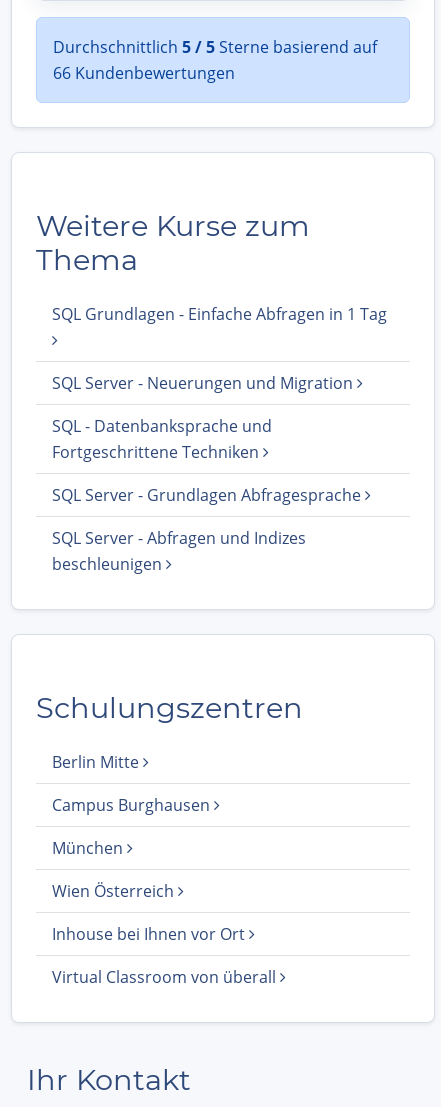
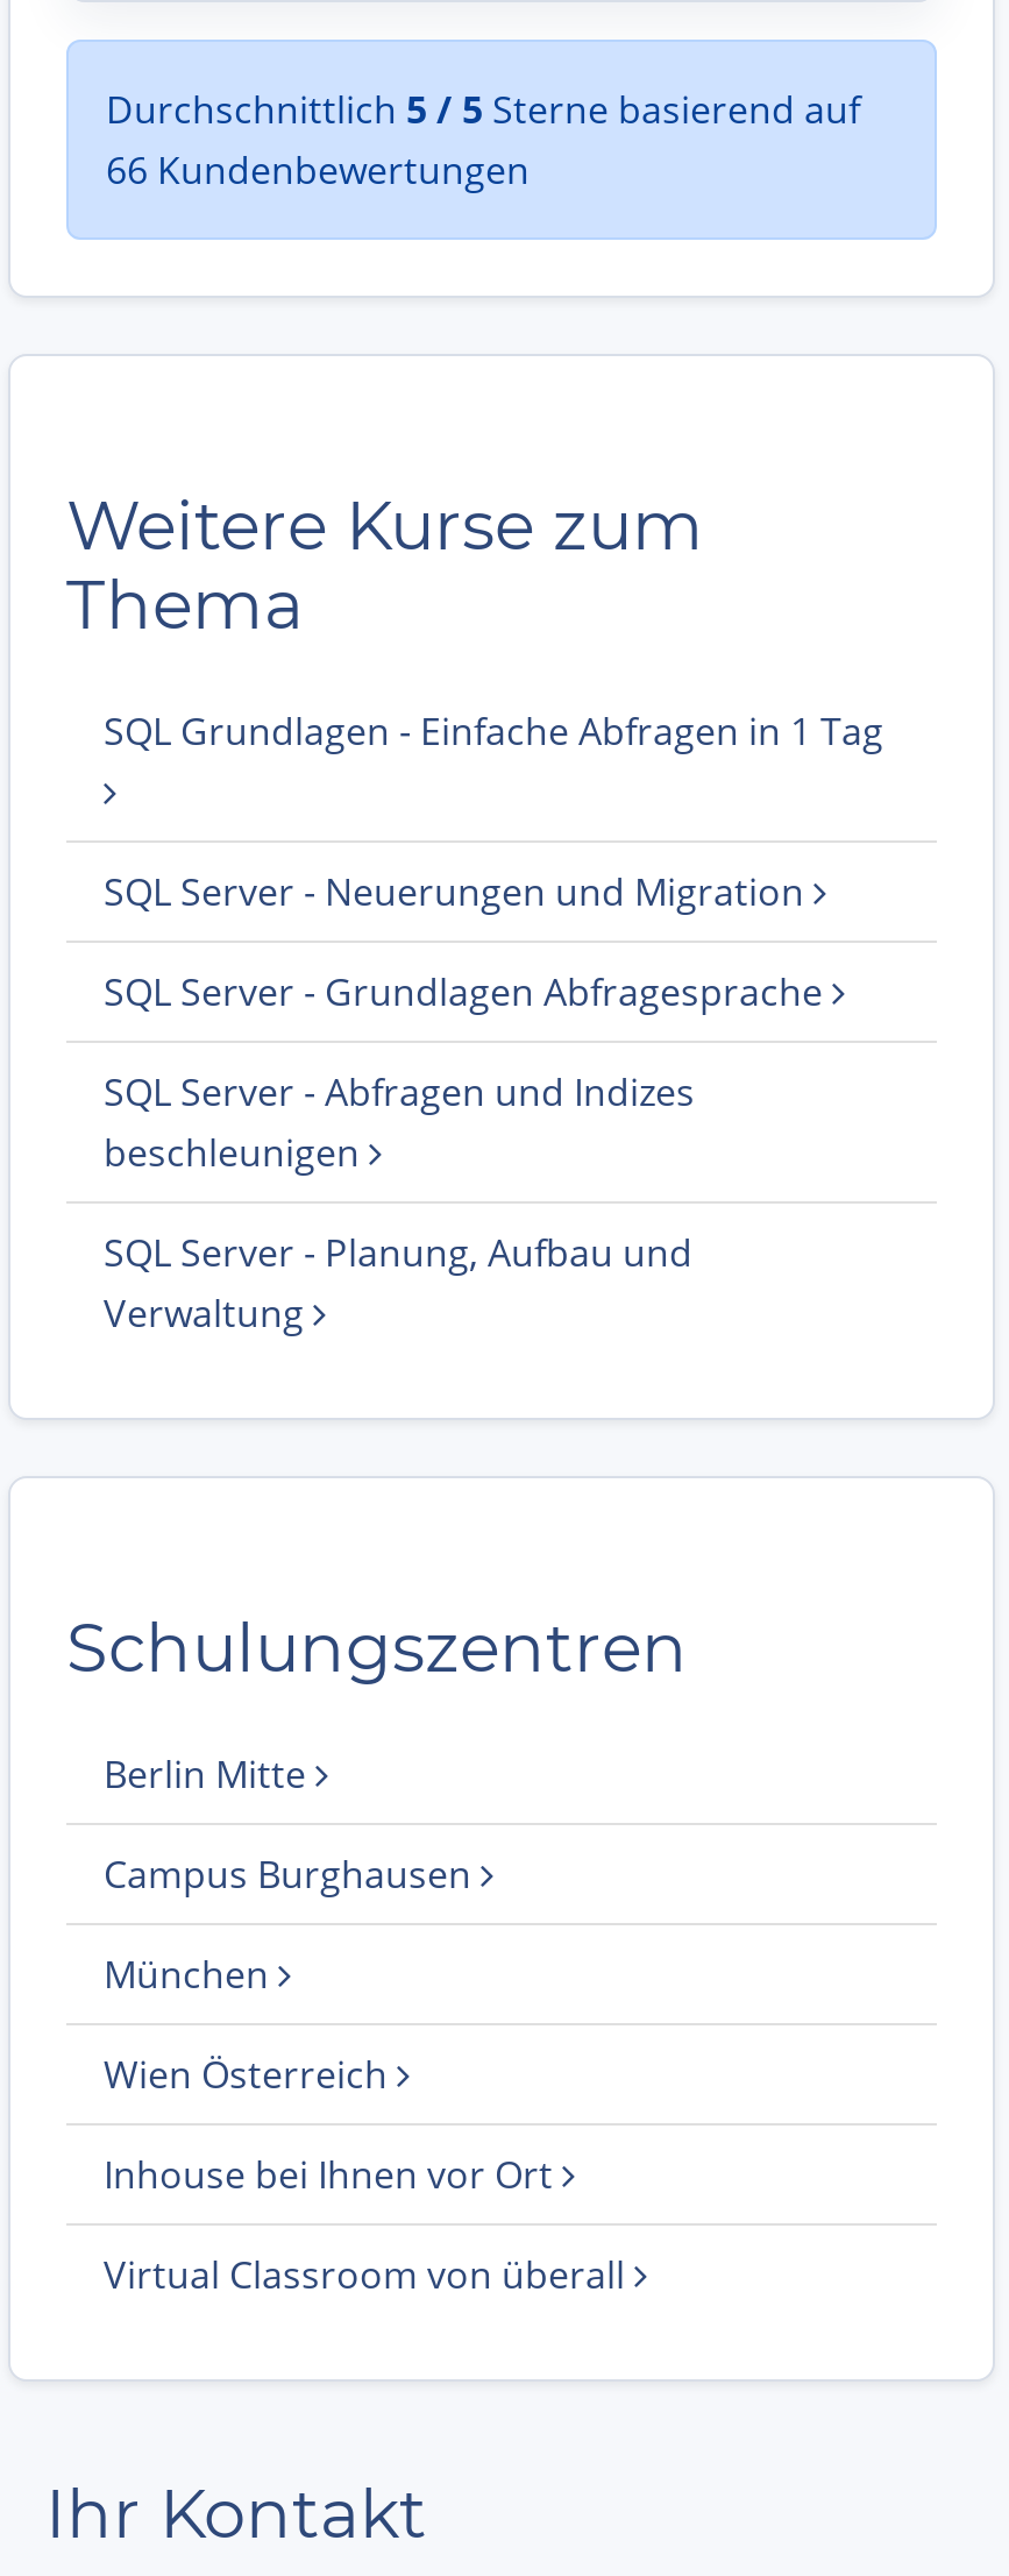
- SQL - Datenbanksprache und
- Fortgeschrittene Techniken

moved up: SQL Server - Grundlagen Abfragesprache | SQL Server - Abfragen und Indizes | beschleunigen

+ SQL Server - Planung, Aufbau und
+ Verwaltung
